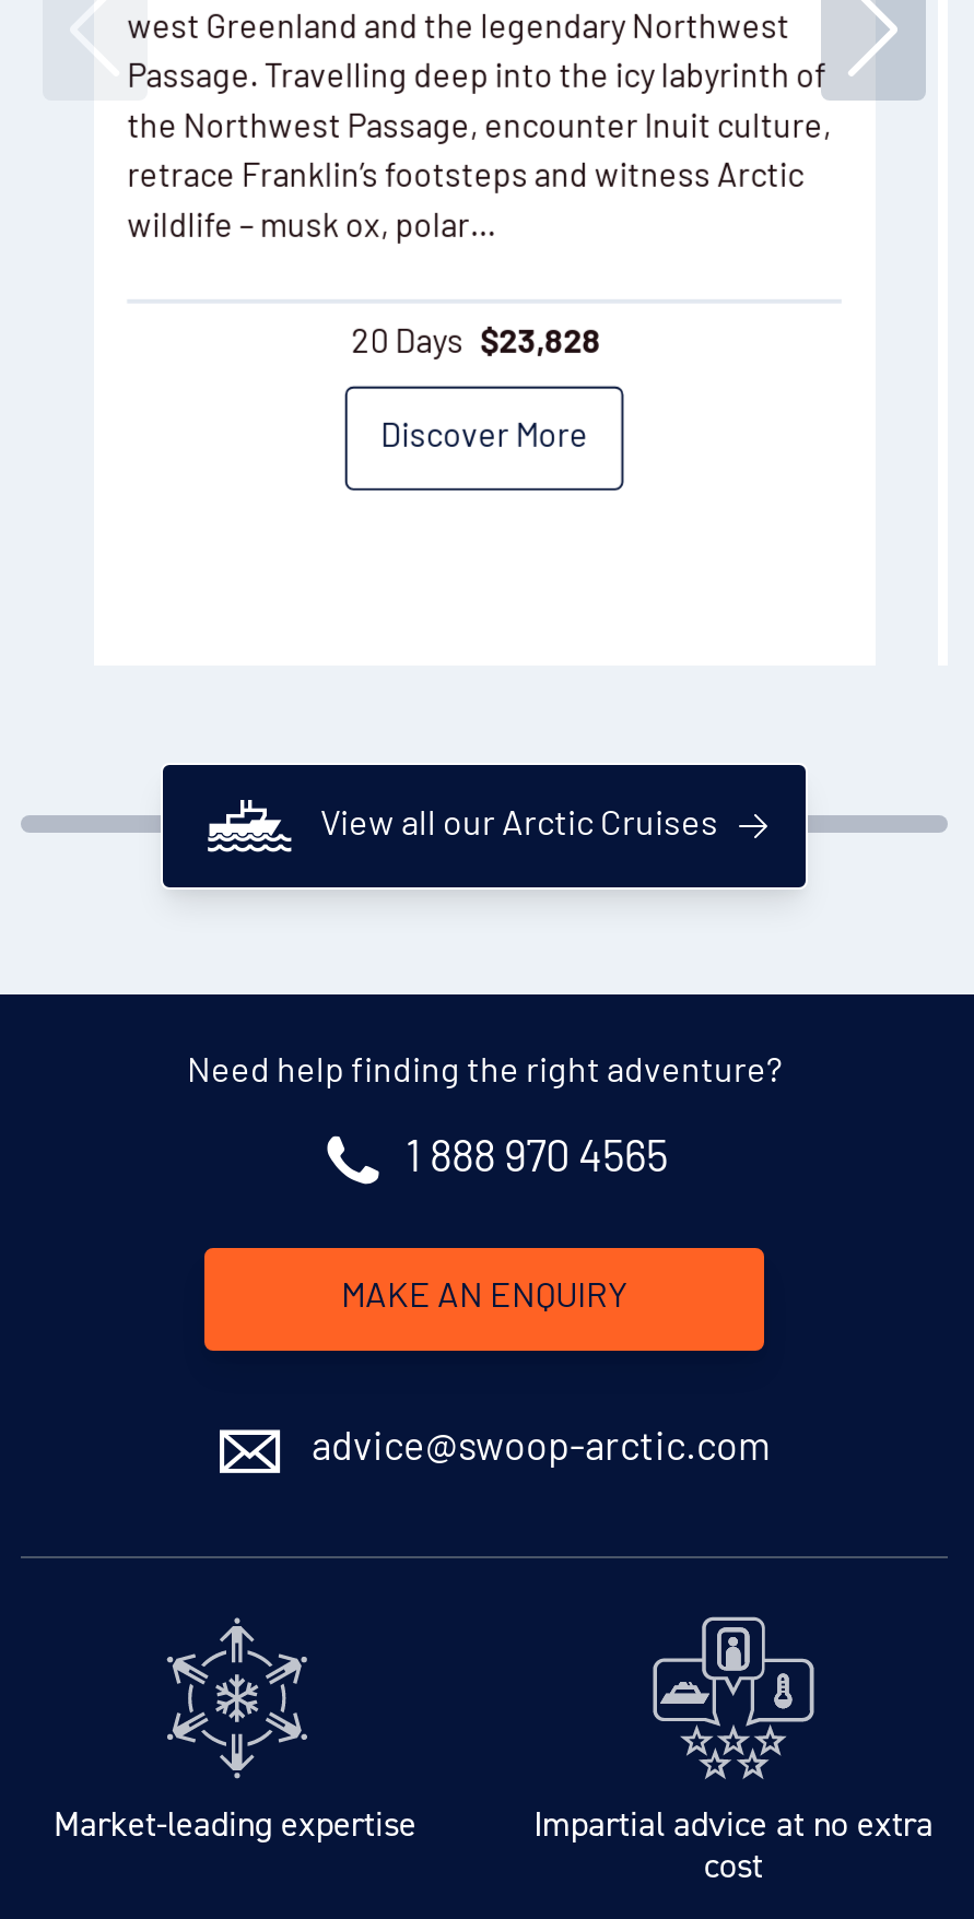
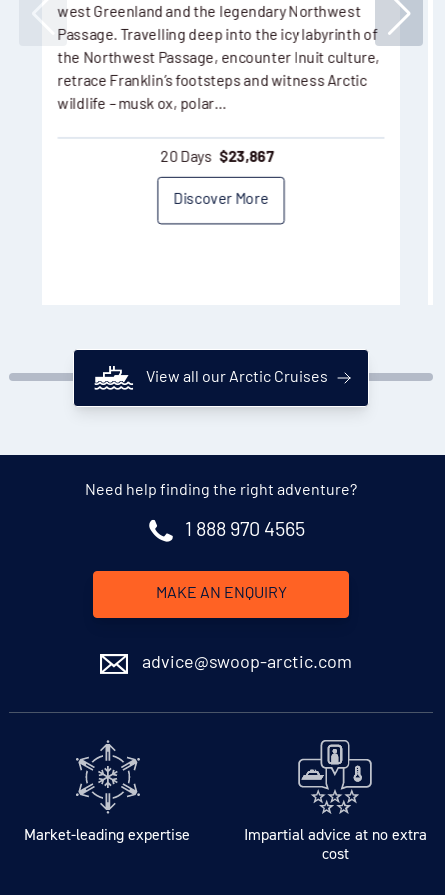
- 20 Days $23,828
+ 20 Days $23,867
